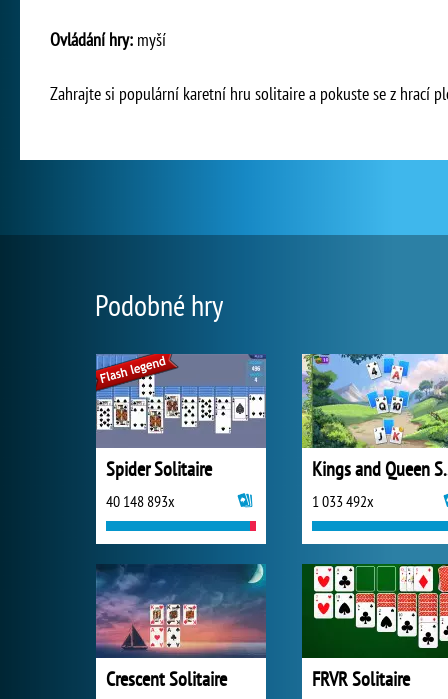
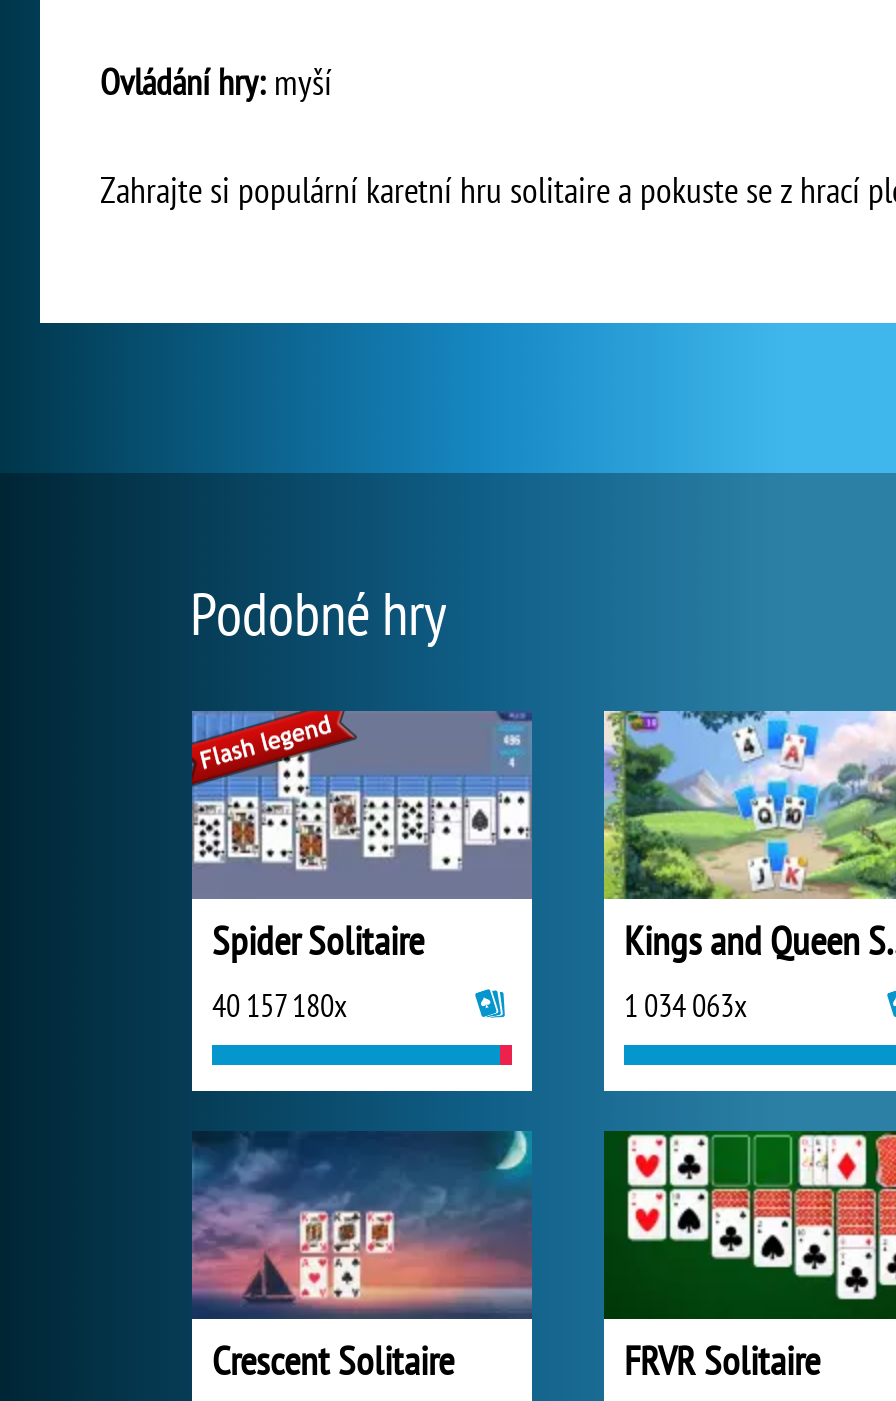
- 40 148 893x
+ 40 157 180x

- 1 033 492x
+ 1 034 063x
